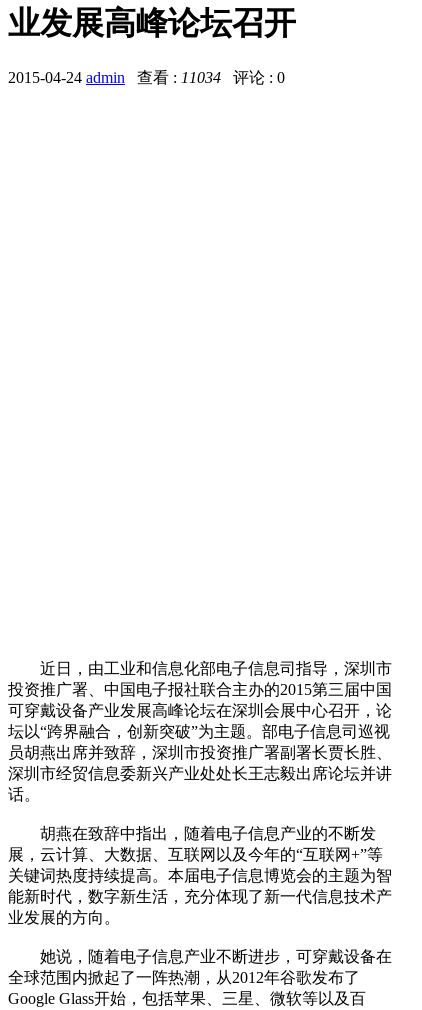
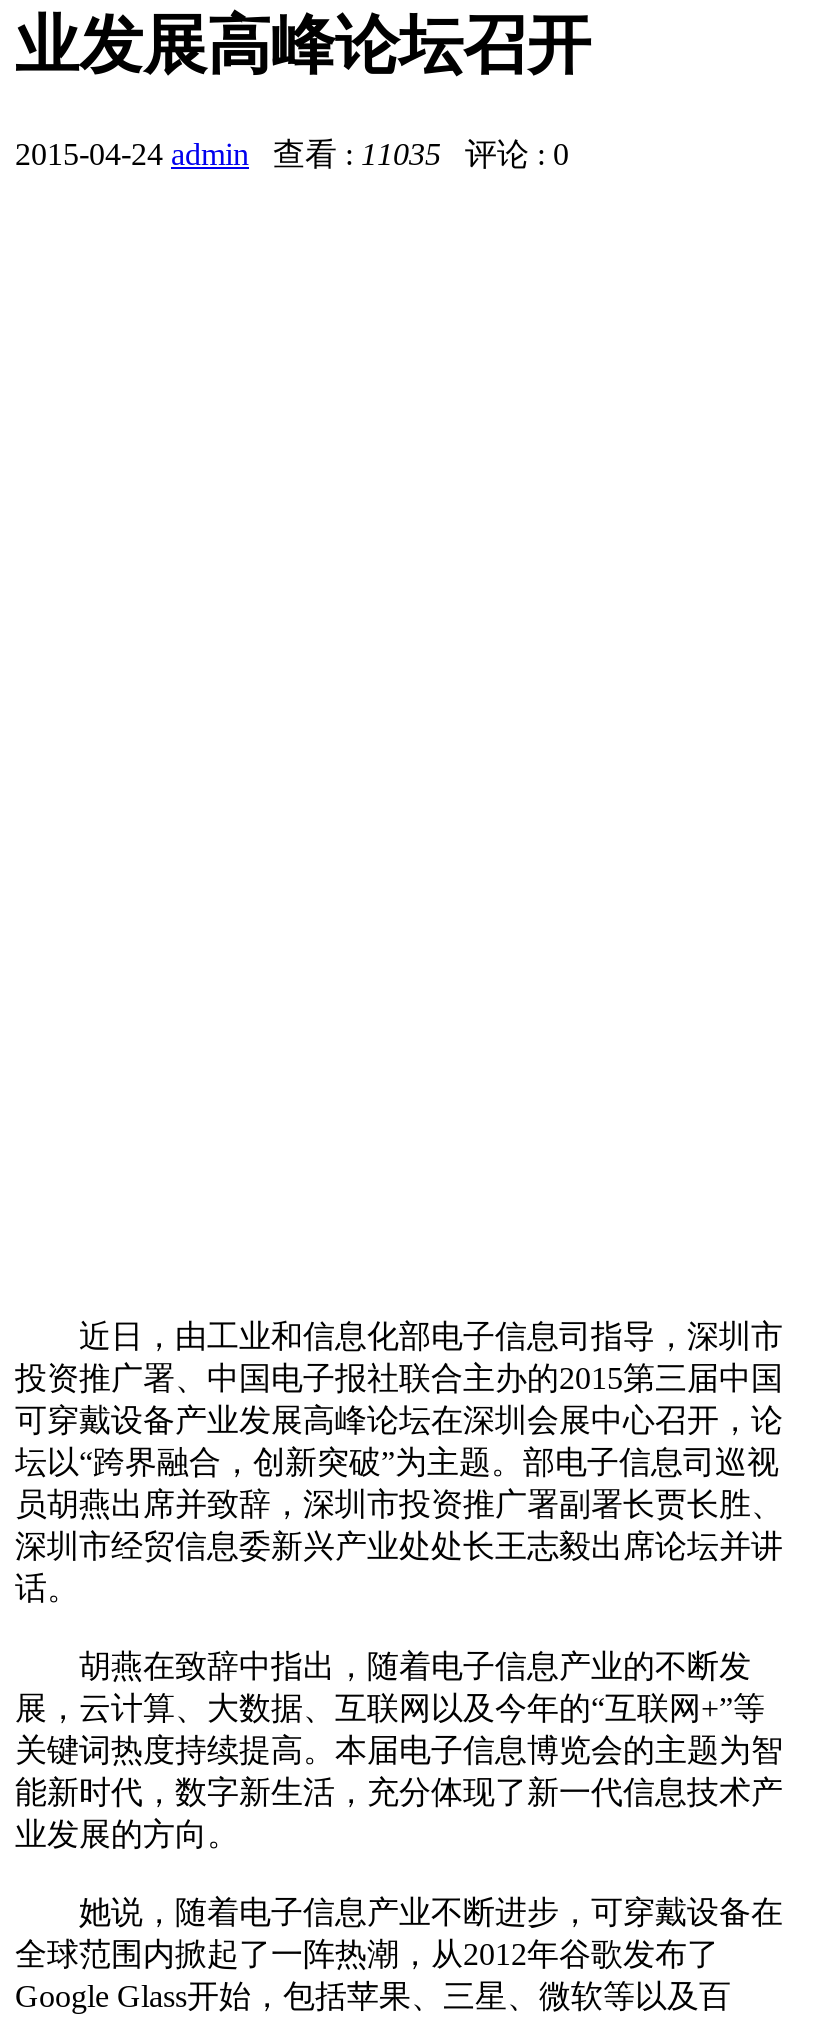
- 2015-04-24 admin查看 : 11034评论 : 0
+ 2015-04-24 admin查看 : 11035评论 : 0
